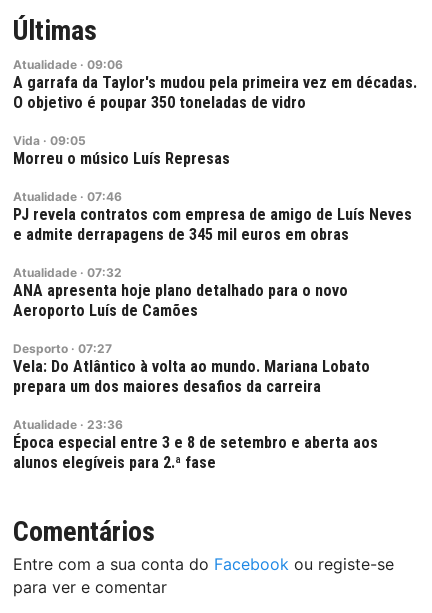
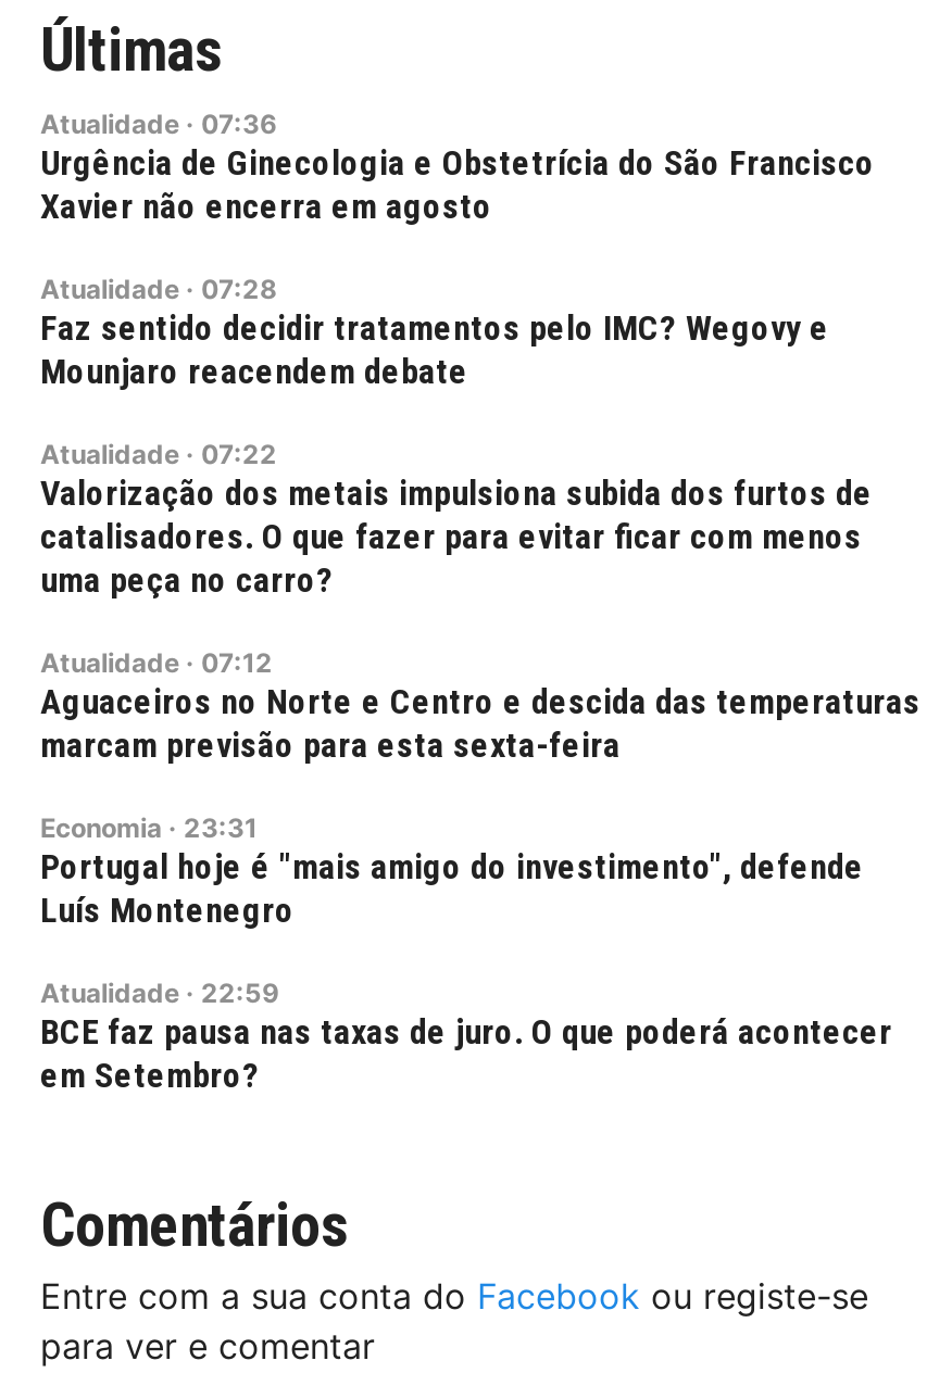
- Atualidade · 09:06
- A garrafa da Taylor's mudou pela primeira vez em décadas.
- O objetivo é poupar 350 toneladas de vidro
+ Atualidade · 07:36
+ Urgência de Ginecologia e Obstetrícia do São Francisco
+ Xavier não encerra em agosto

- Vida · 09:05
- Morreu o músico Luís Represas
+ Atualidade · 07:28
+ Faz sentido decidir tratamentos pelo IMC? Wegovy e
+ Mounjaro reacendem debate

- Atualidade · 07:46
- PJ revela contratos com empresa de amigo de Luís Neves
- e admite derrapagens de 345 mil euros em obras
+ Atualidade · 07:22
+ Valorização dos metais impulsiona subida dos furtos de
+ catalisadores. O que fazer para evitar ficar com menos
+ uma peça no carro?

- Atualidade · 07:32
- ANA apresenta hoje plano detalhado para o novo
- Aeroporto Luís de Camões
+ Atualidade · 07:12
+ Aguaceiros no Norte e Centro e descida das temperaturas
+ marcam previsão para esta sexta-feira

- Desporto · 07:27
- Vela: Do Atlântico à volta ao mundo. Mariana Lobato
- prepara um dos maiores desafios da carreira
+ Economia · 23:31
+ Portugal hoje é "mais amigo do investimento", defende
+ Luís Montenegro

- Atualidade · 23:36
- Época especial entre 3 e 8 de setembro e aberta aos
- alunos elegíveis para 2.ª fase
+ Atualidade · 22:59
+ BCE faz pausa nas taxas de juro. O que poderá acontecer
+ em Setembro?
